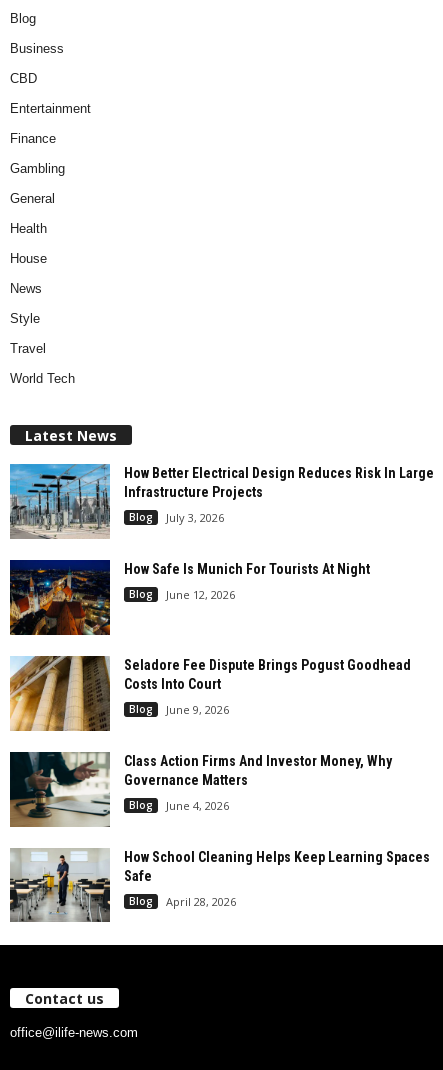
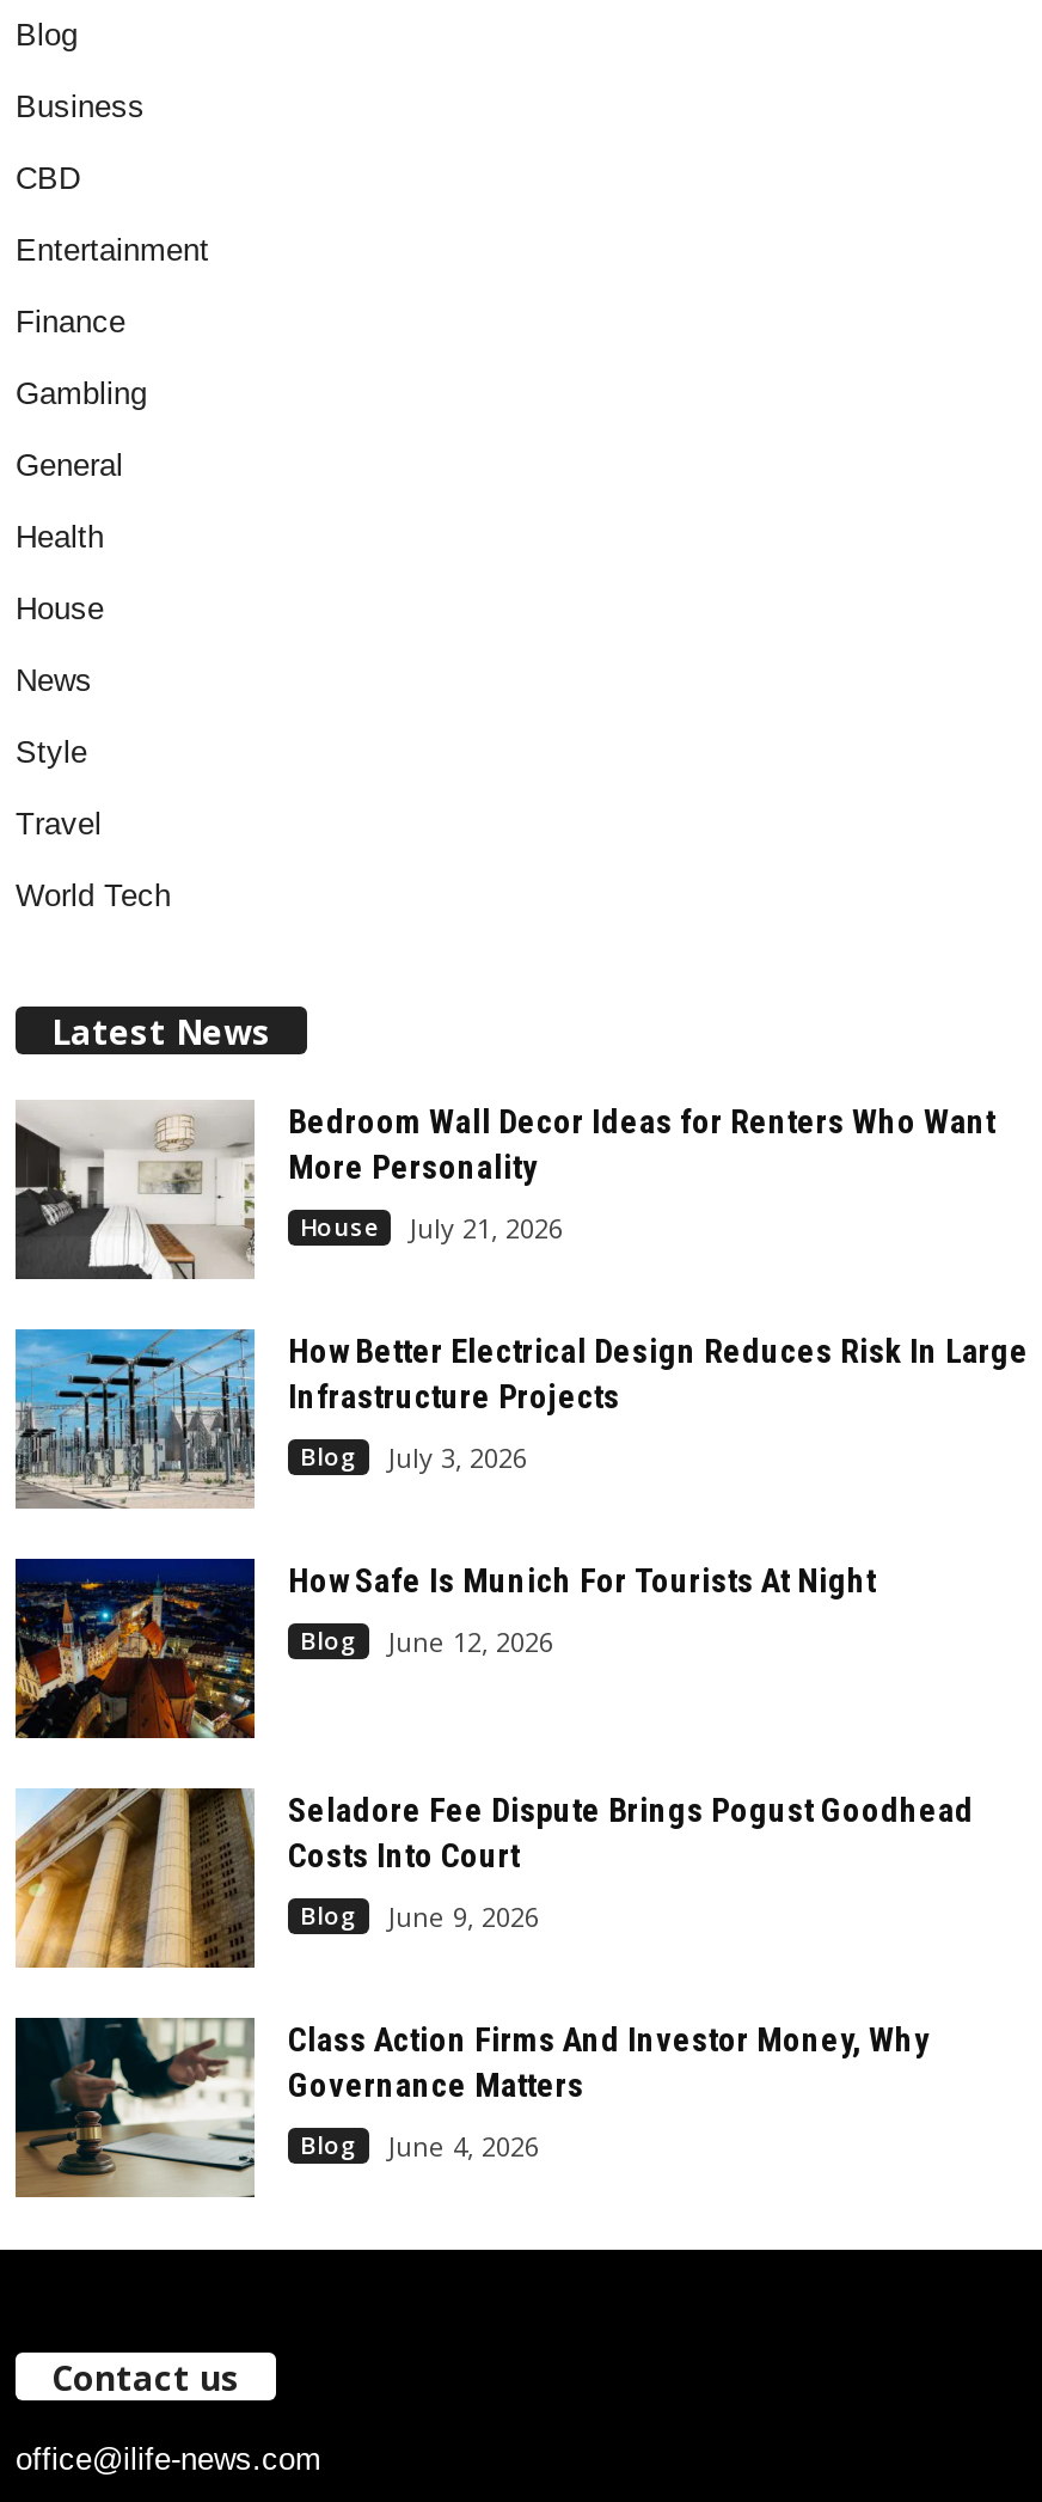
+ [image]
+ Bedroom Wall Decor Ideas for Renters Who Want
+ More Personality
+ House
+ July 21, 2026

moved down: [image] | How Better Electrical Design Reduces Risk In Large | Infrastructure Projects | ... | Blog | June 4, 2026

- [image]
- How School Cleaning Helps Keep Learning Spaces
- Safe
- Blog
- April 28, 2026
